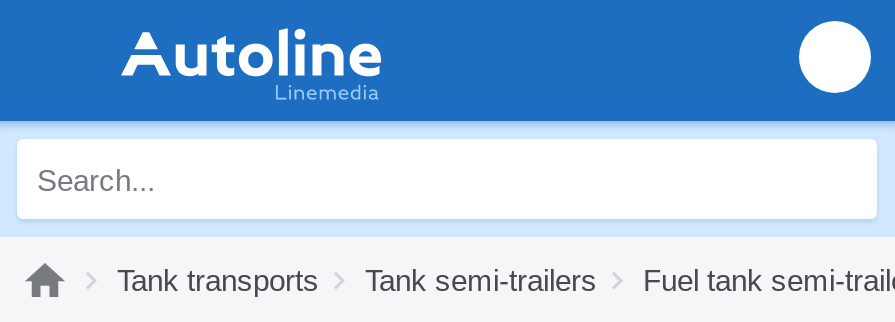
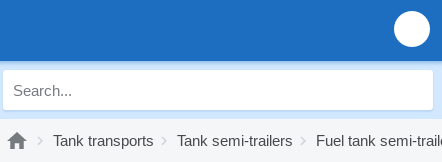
- [image]
